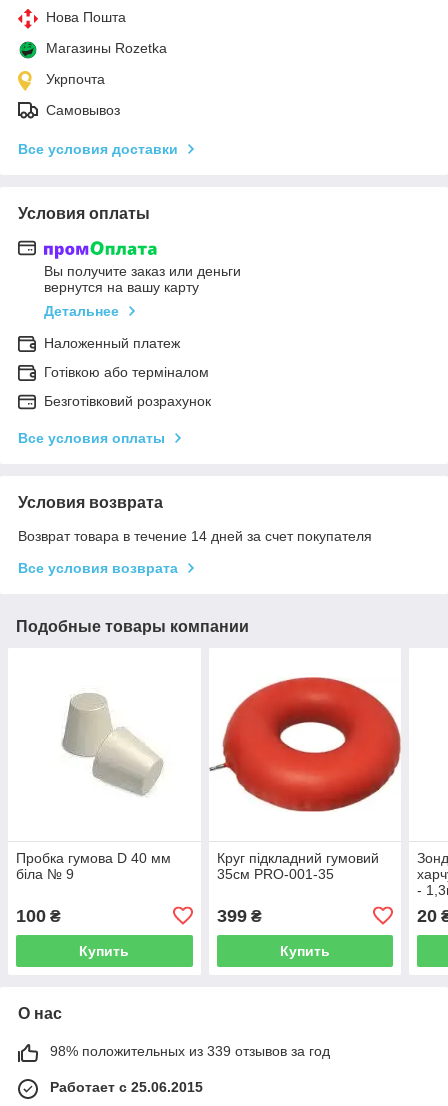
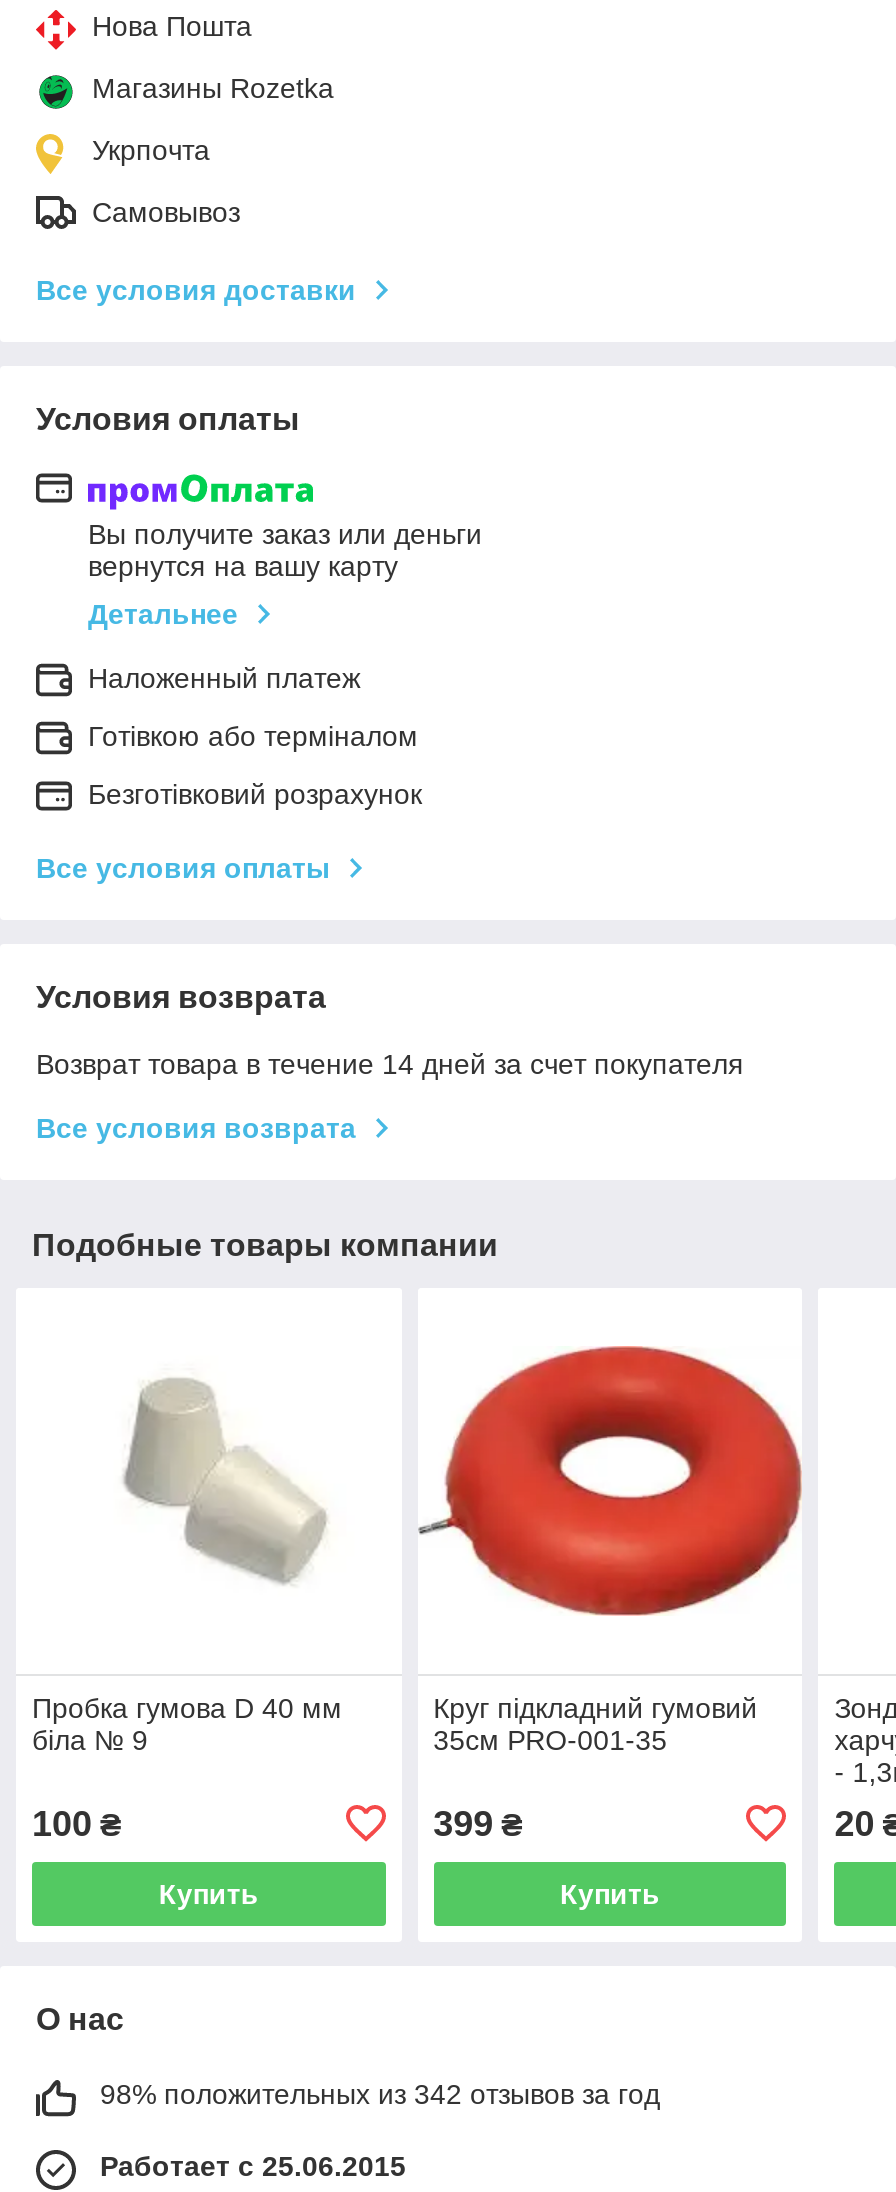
- 98% положительных из 339 отзывов за год
+ 98% положительных из 342 отзывов за год
